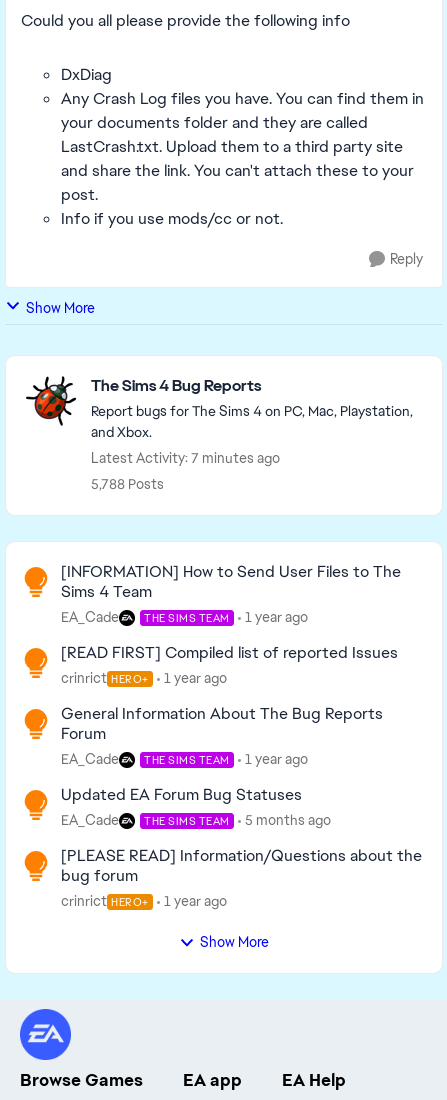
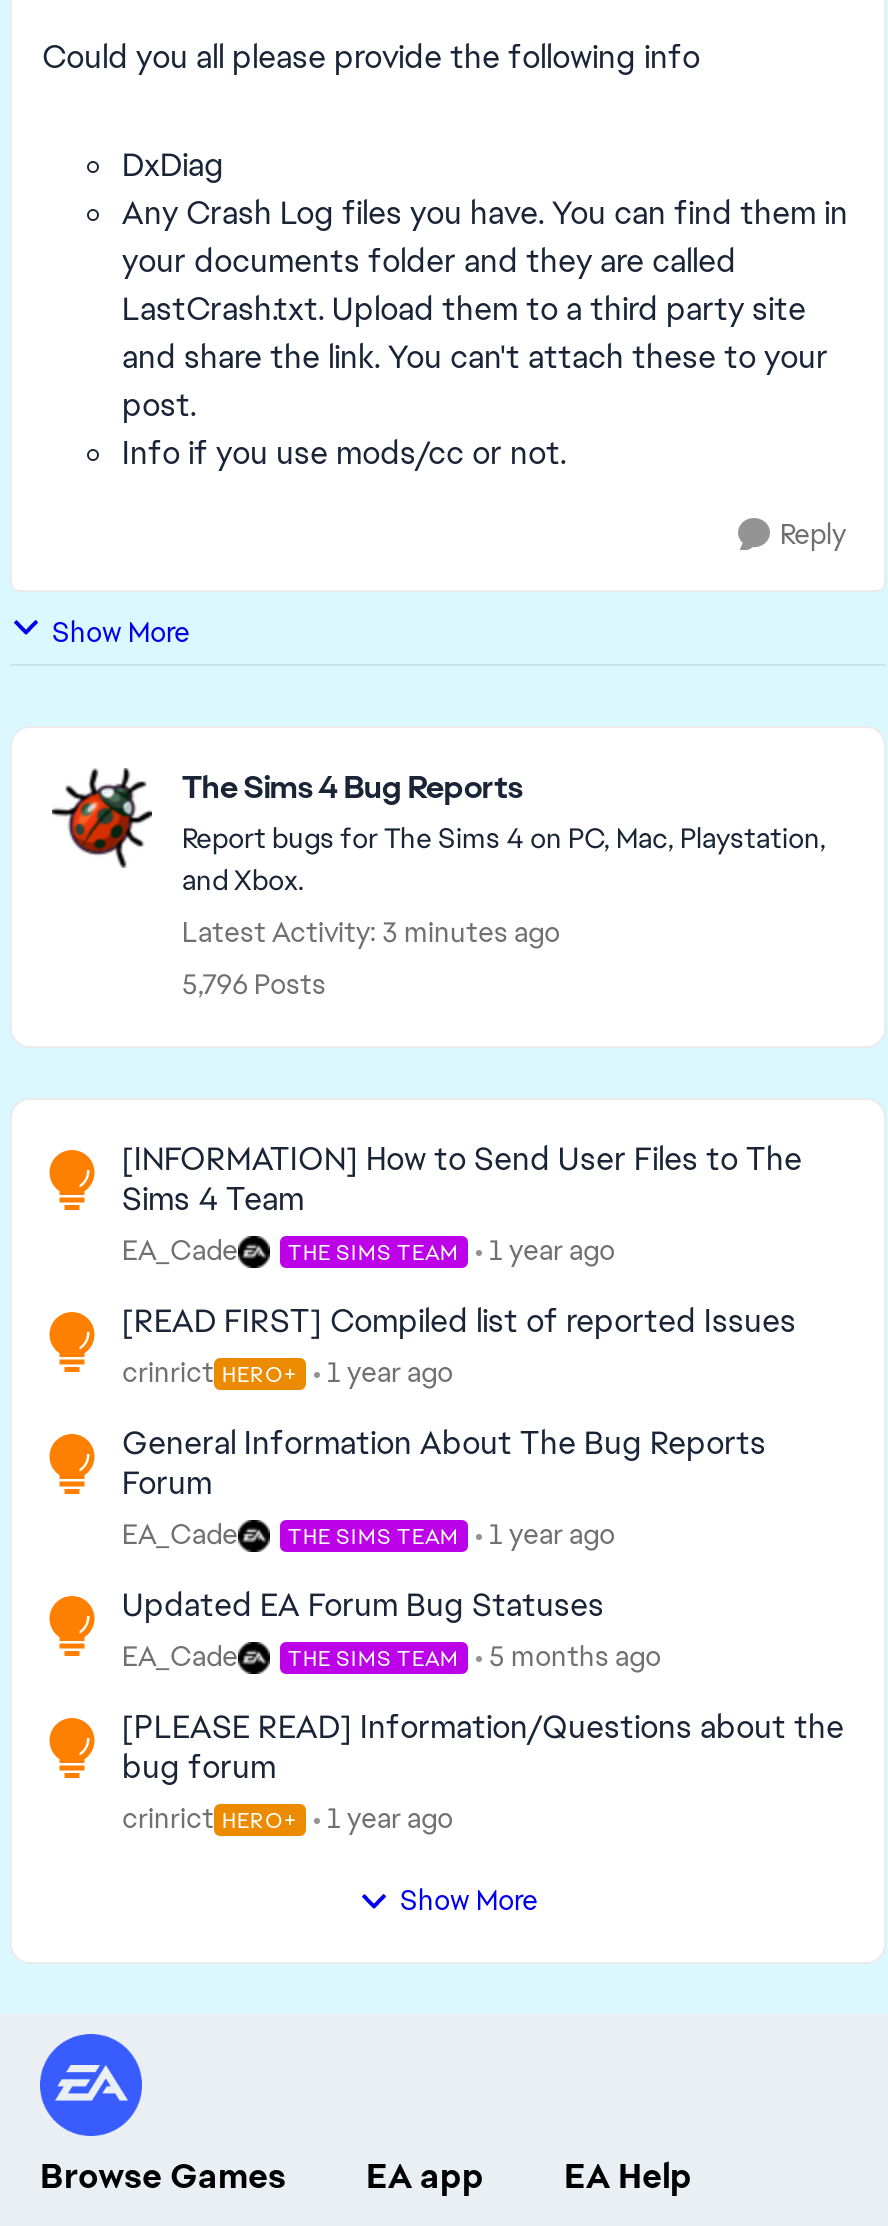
- Latest Activity: 7 minutes ago
+ Latest Activity: 3 minutes ago

- 5,788 Posts
+ 5,796 Posts
